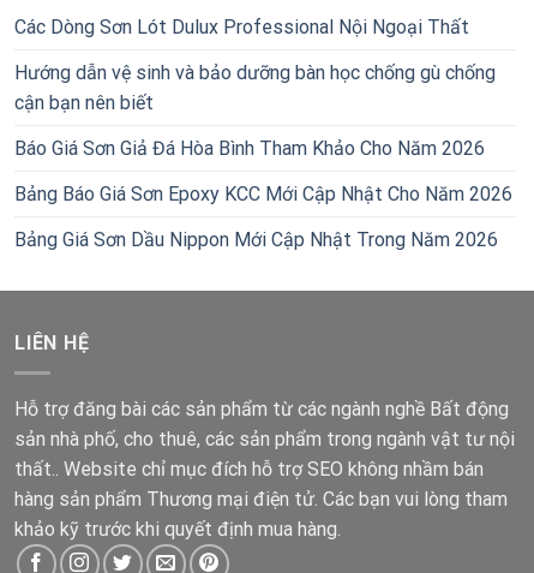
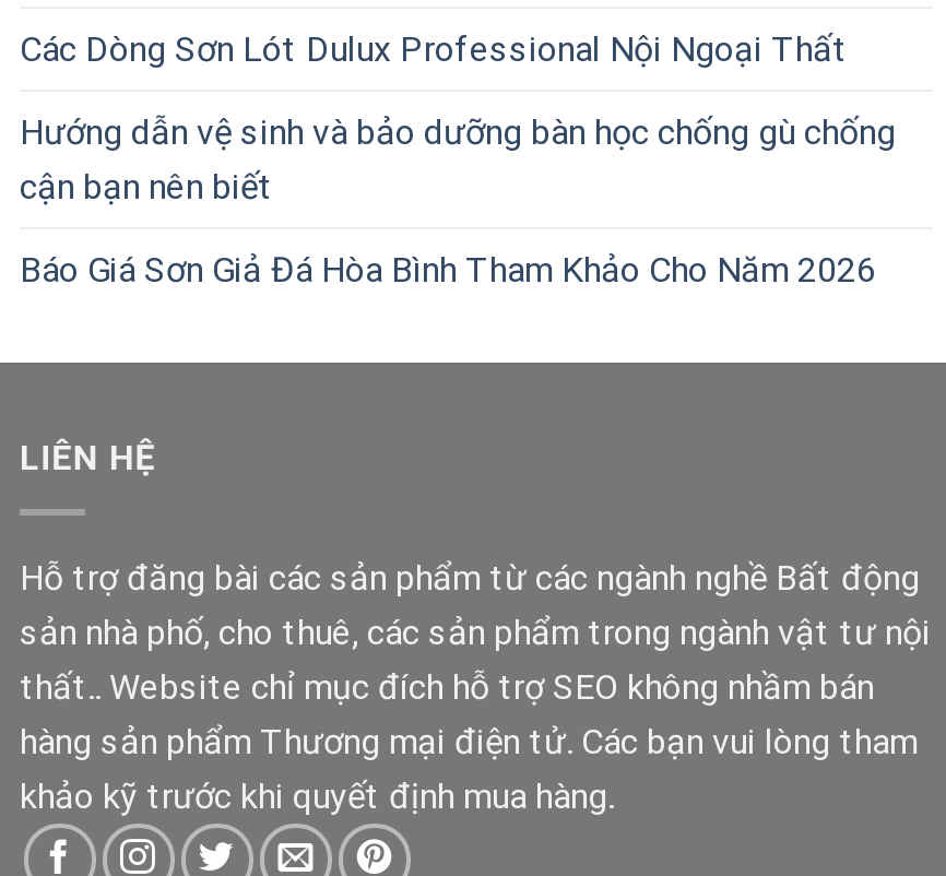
- Bảng Báo Giá Sơn Epoxy KCC Mới Cập Nhật Cho Năm 2026
- Bảng Giá Sơn Dầu Nippon Mới Cập Nhật Trong Năm 2026
